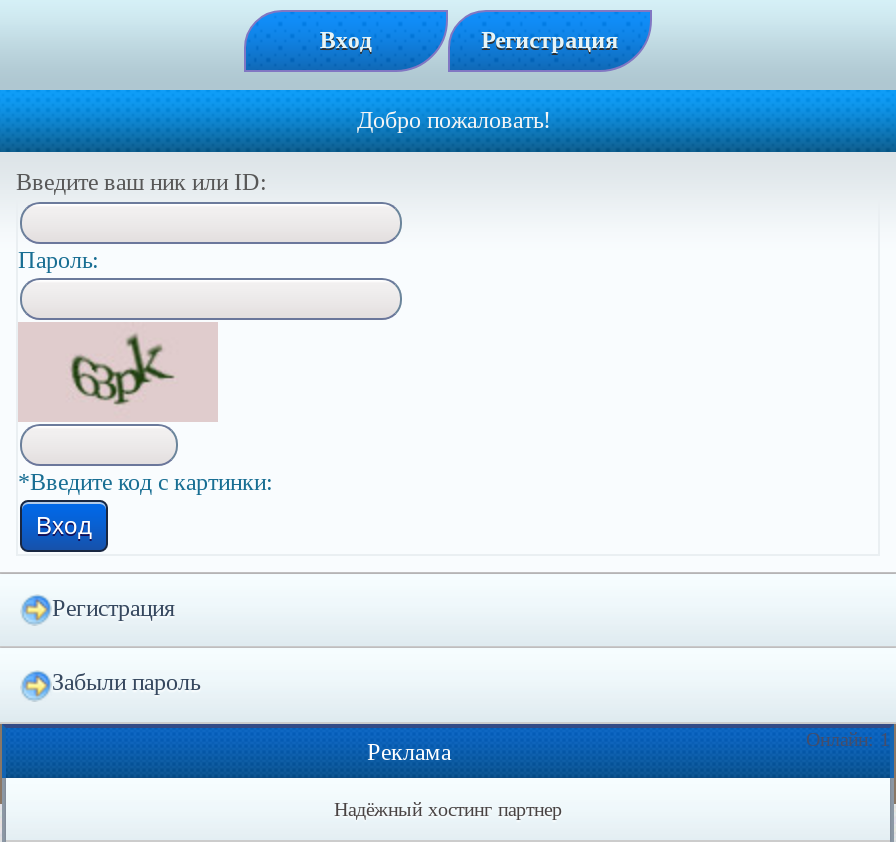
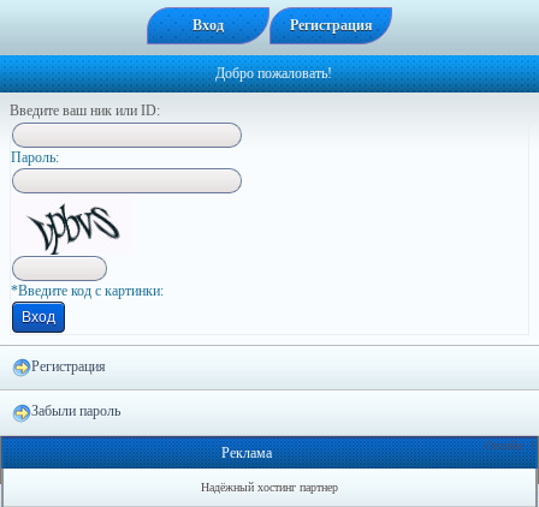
- [image]
+ [image]
